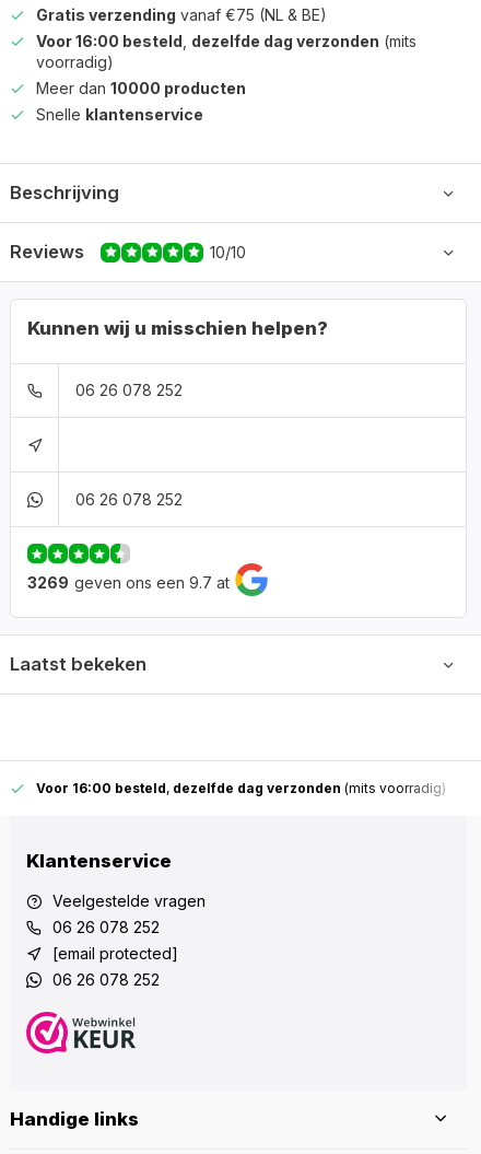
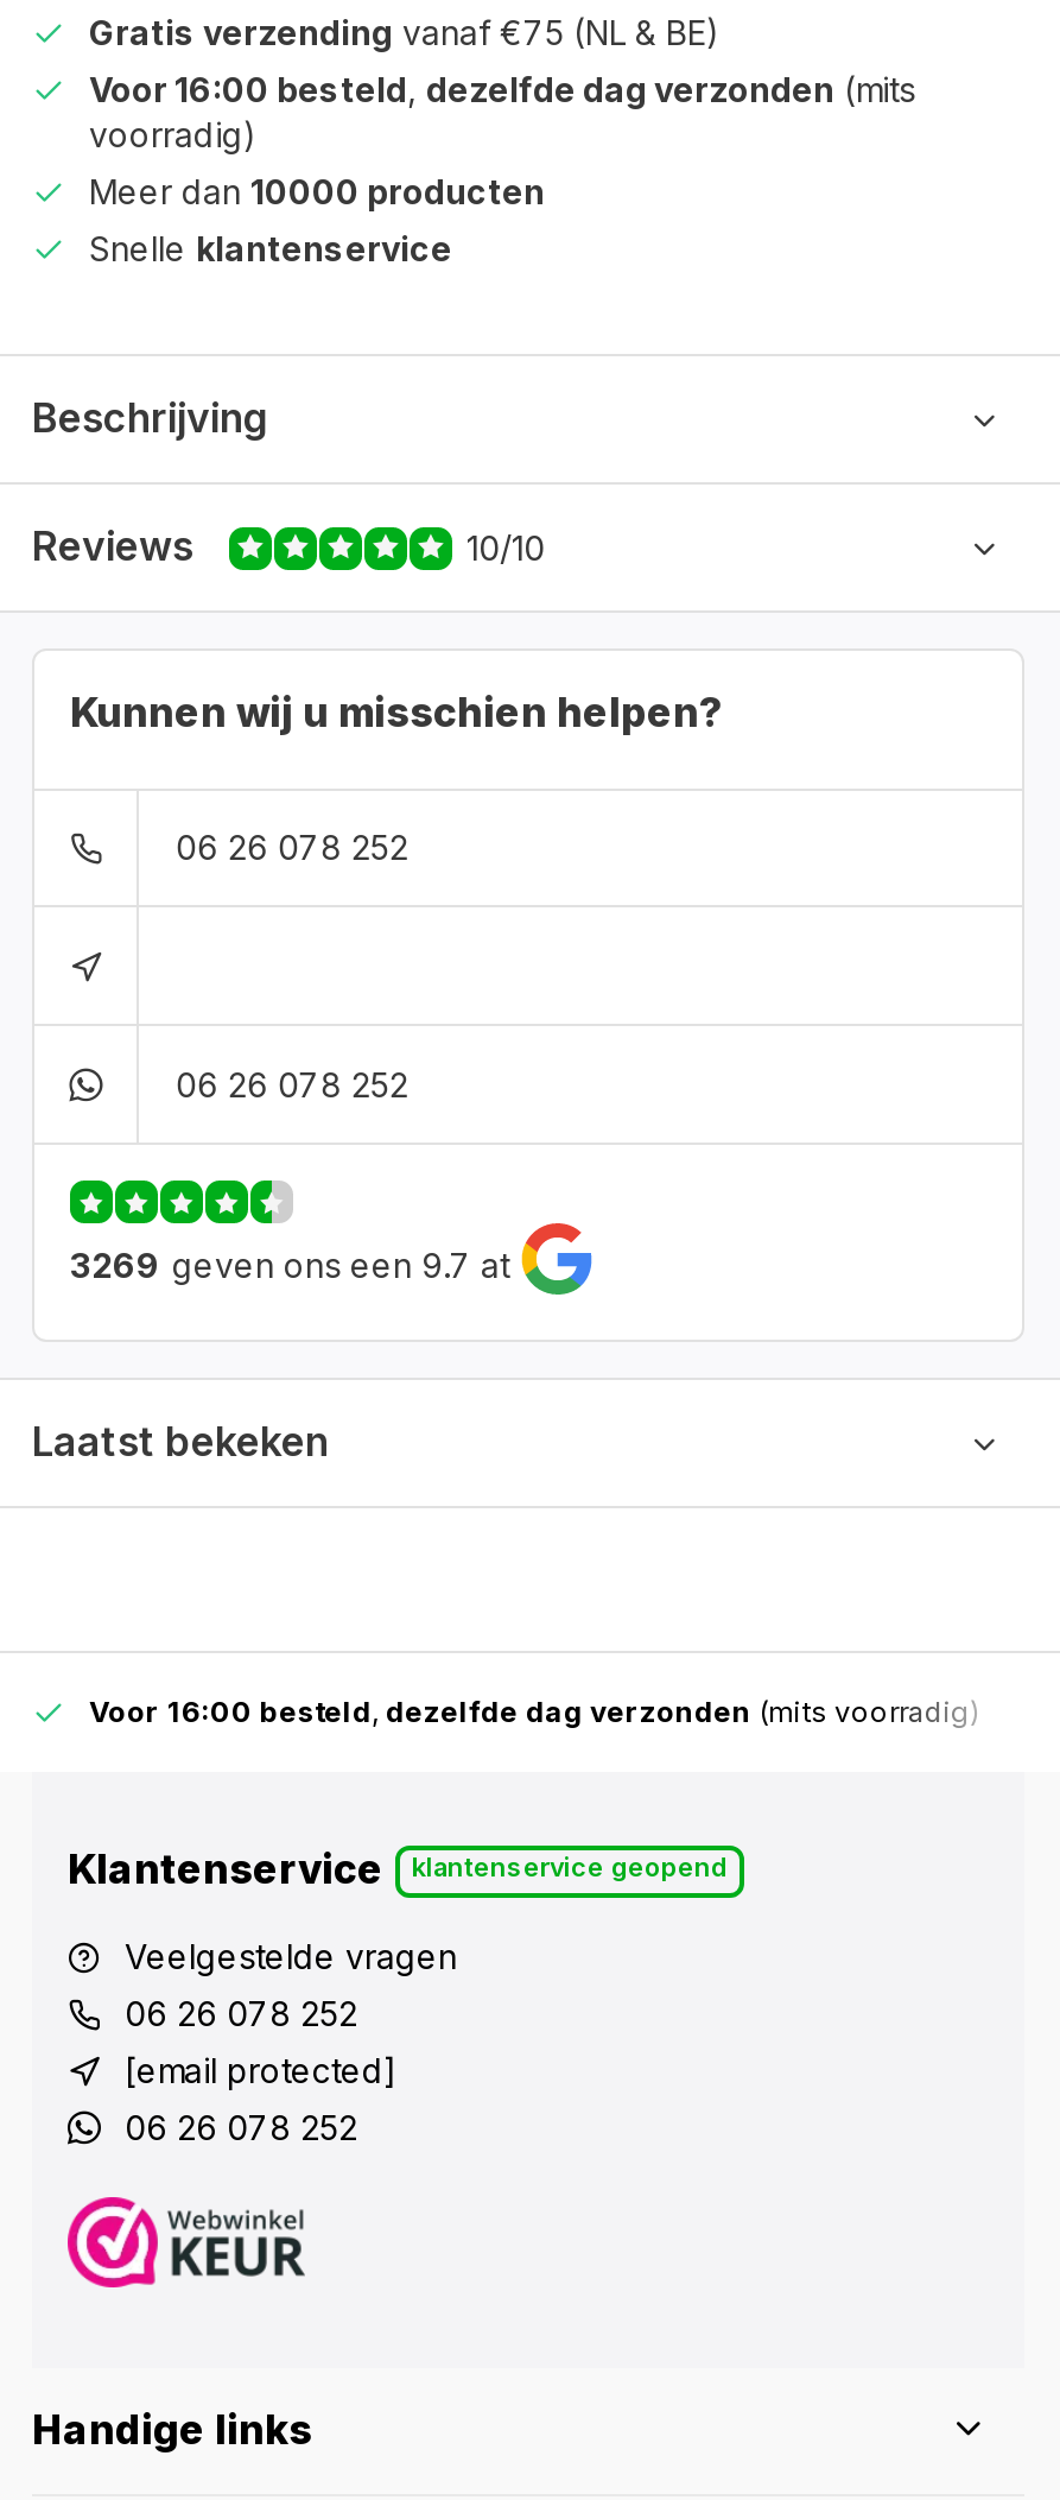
+ klantenservice geopend
